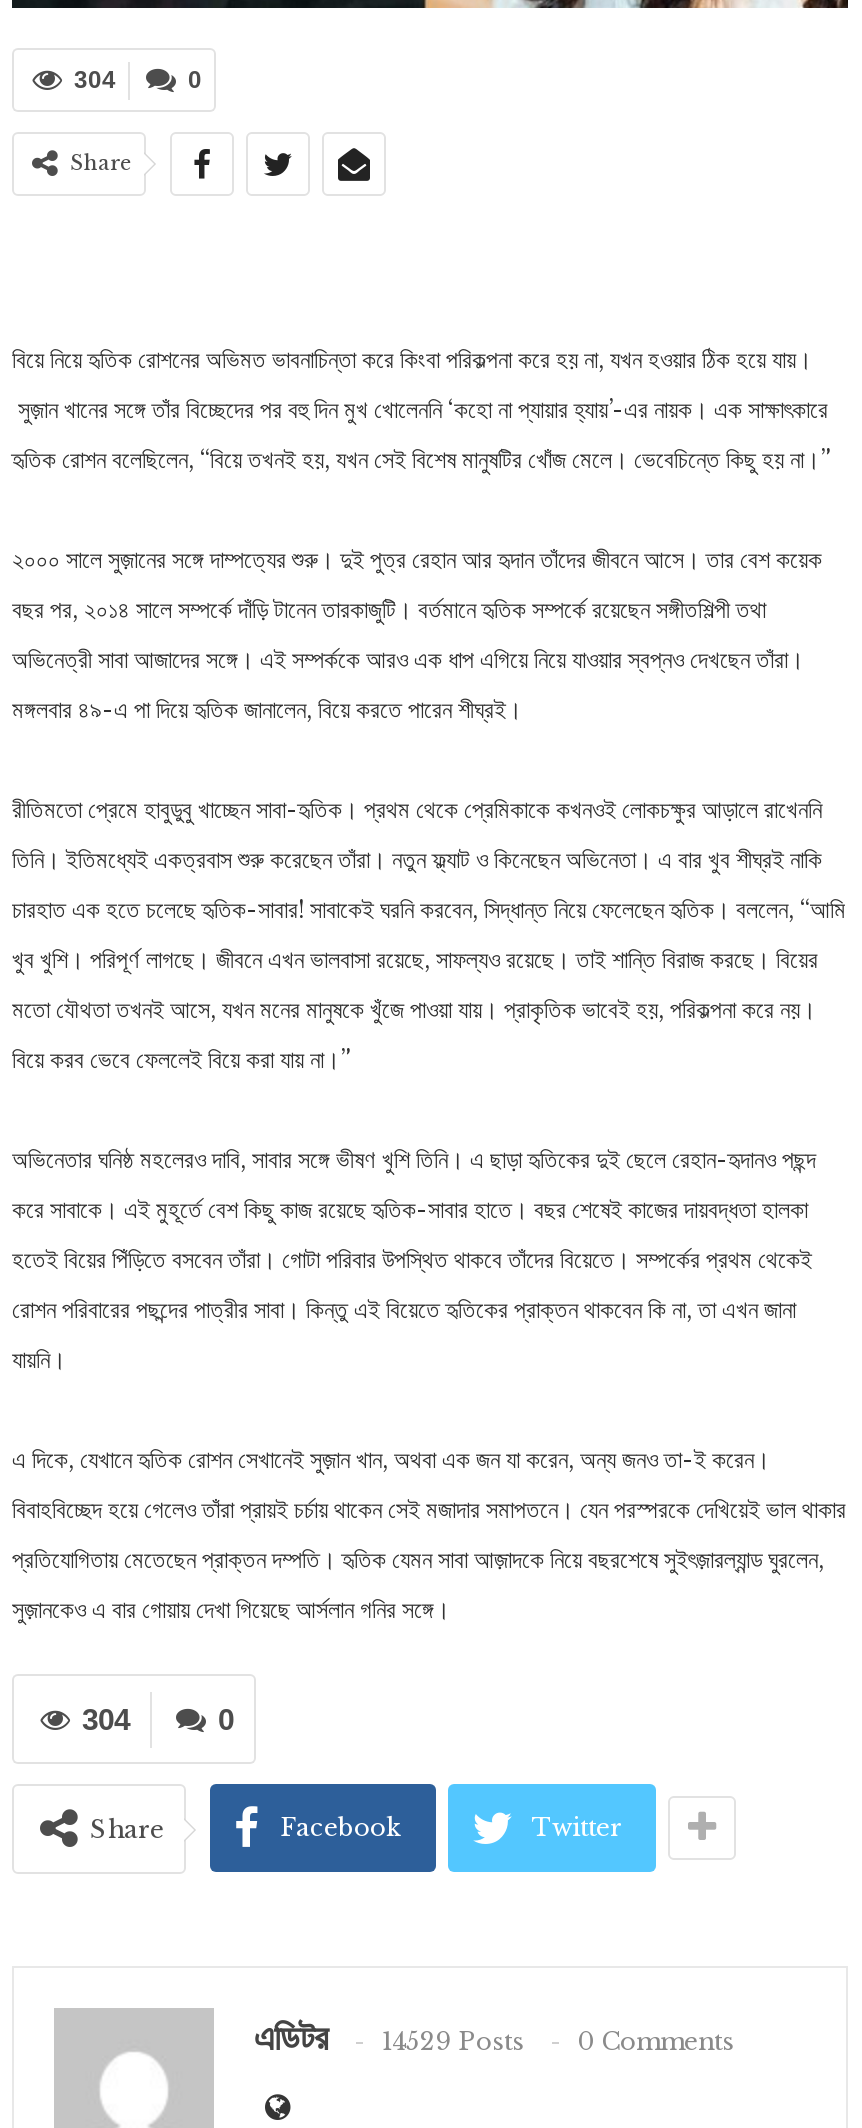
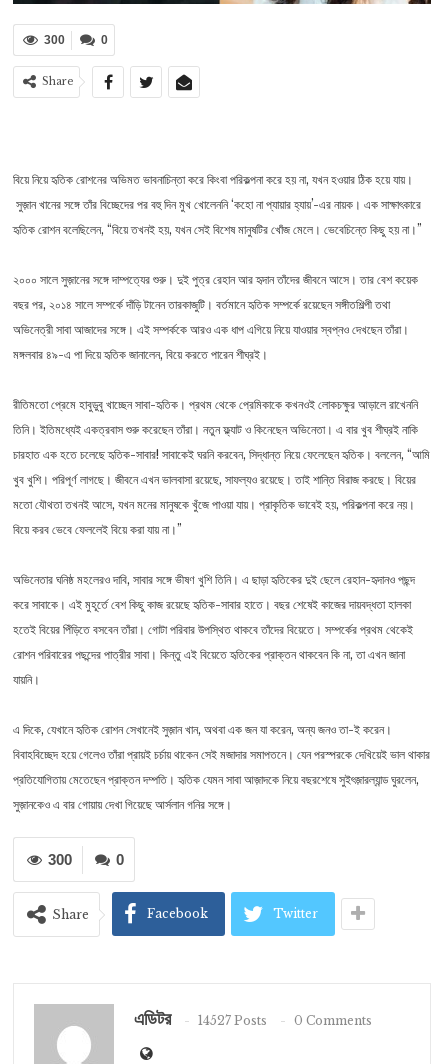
- 304
+ 300

- 304
+ 300

- এডিটর 14529 Posts 0 Comments
+ এডিটর 14527 Posts 0 Comments
